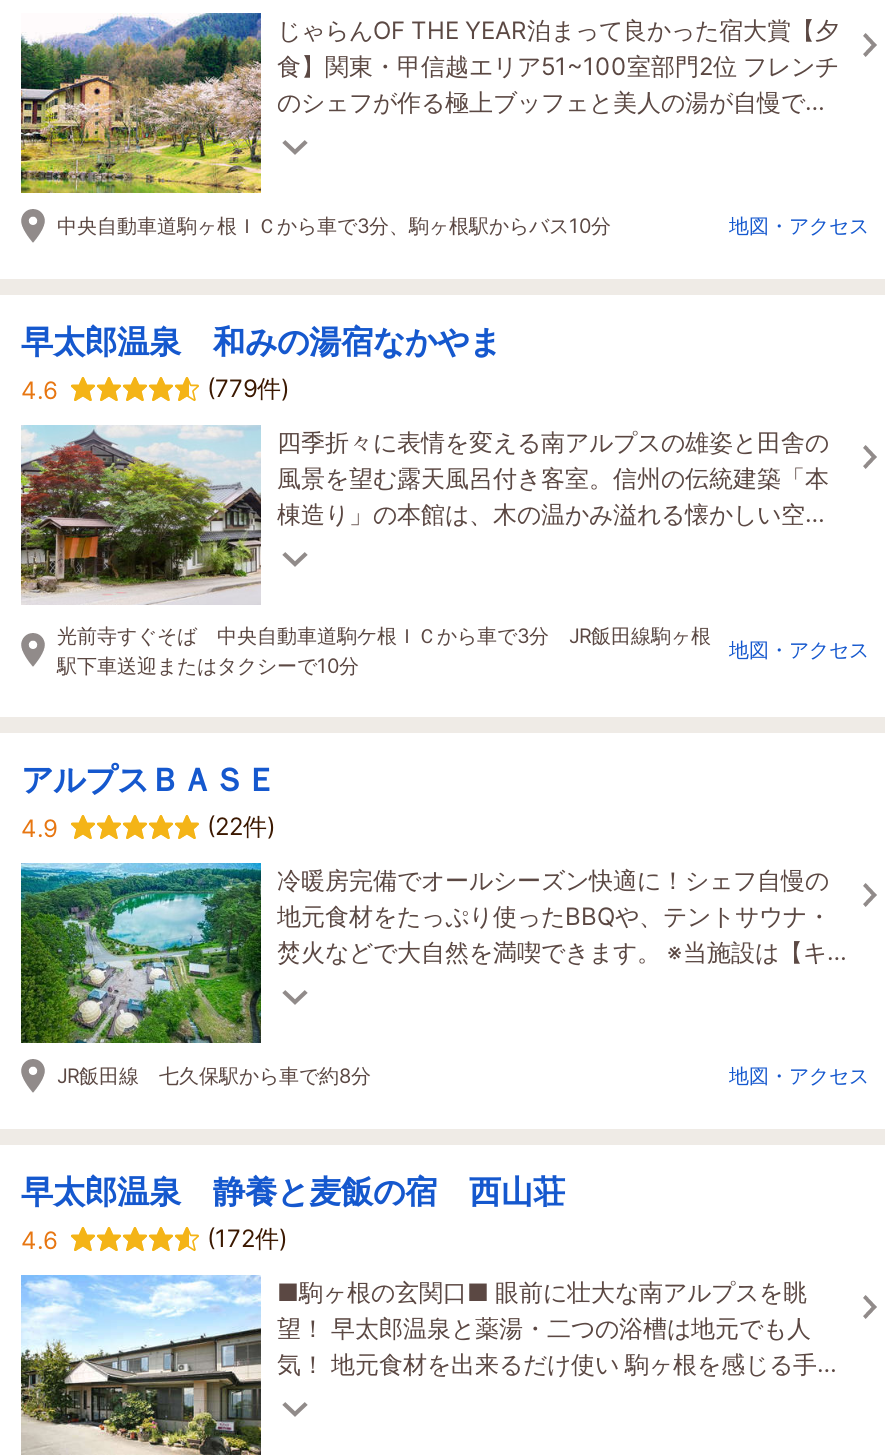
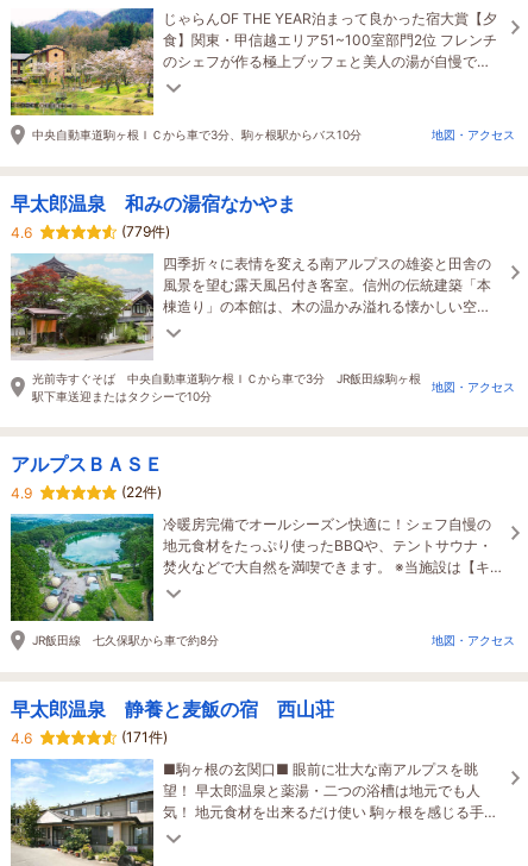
- (172件)
+ (171件)
